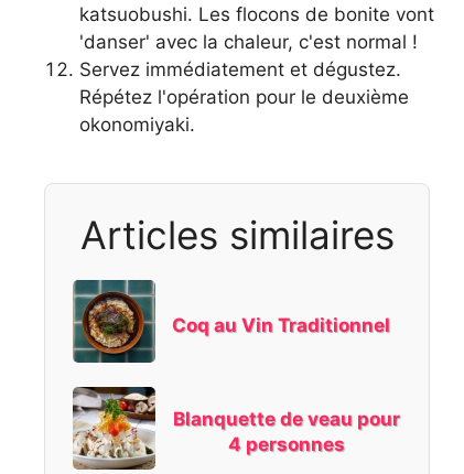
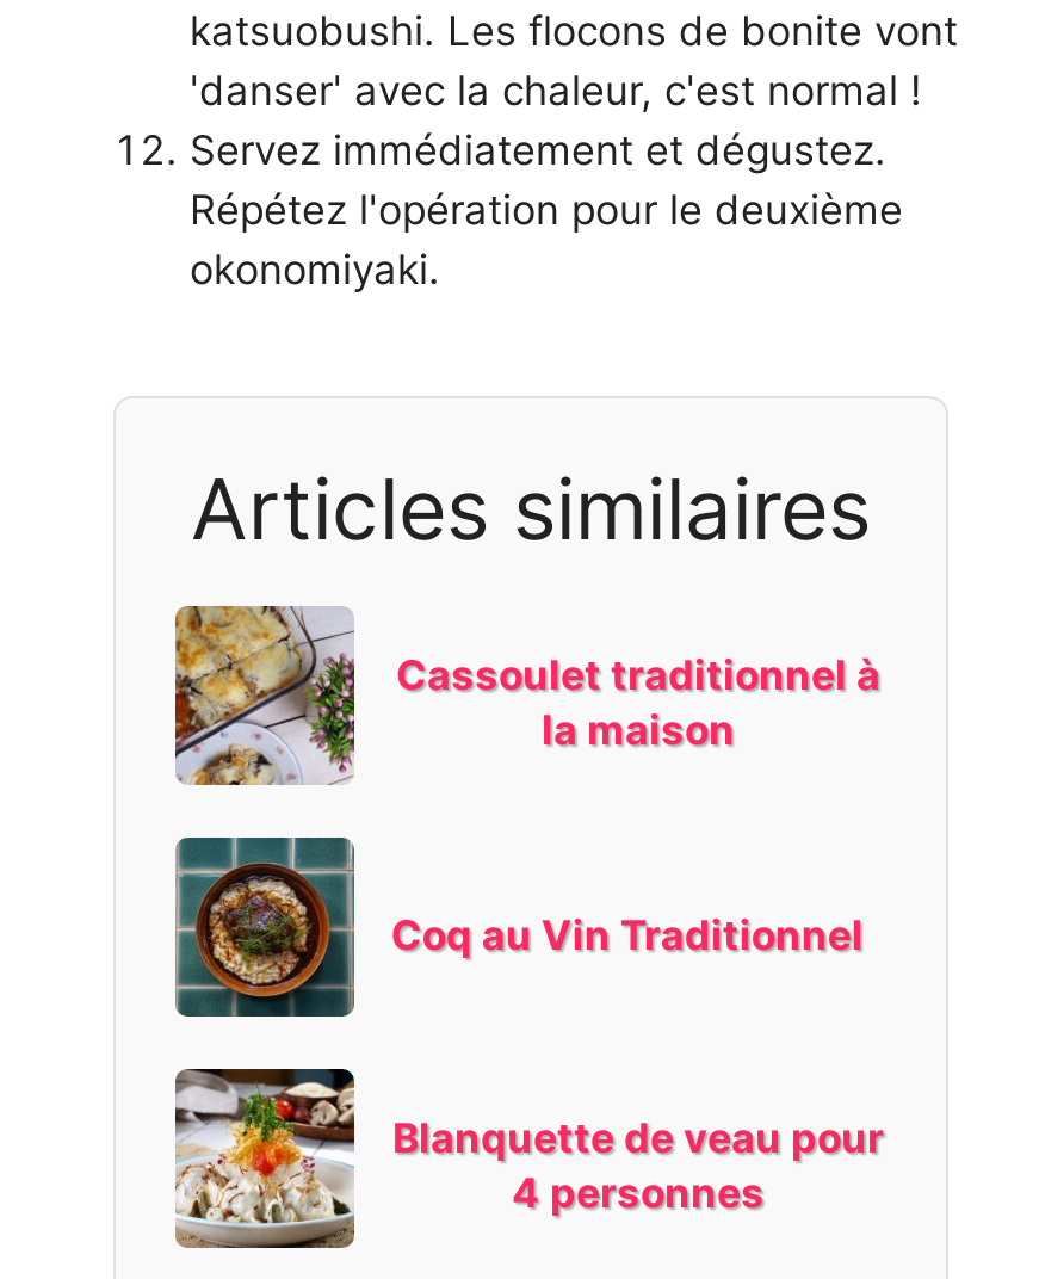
+ [image]
+ Cassoulet traditionnel à
+ la maison
